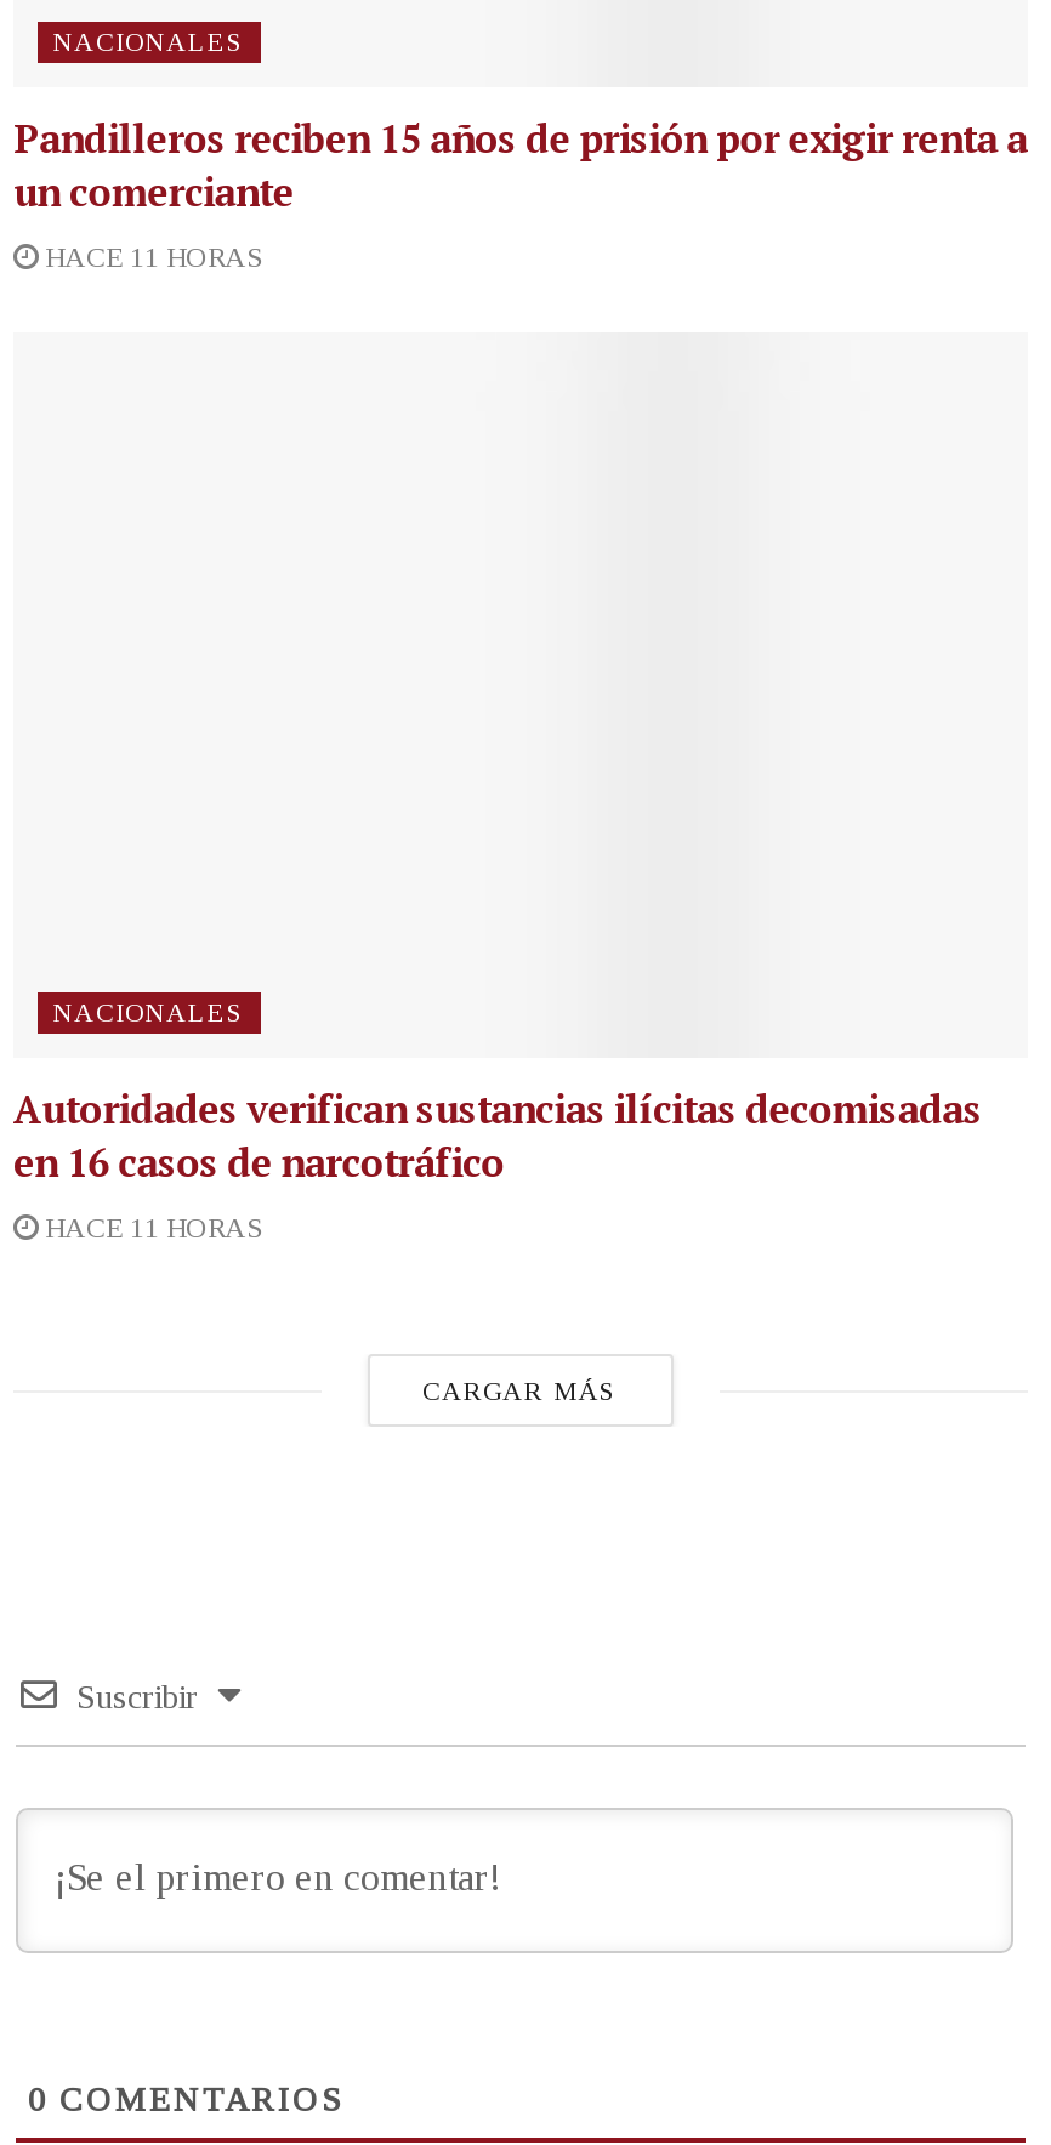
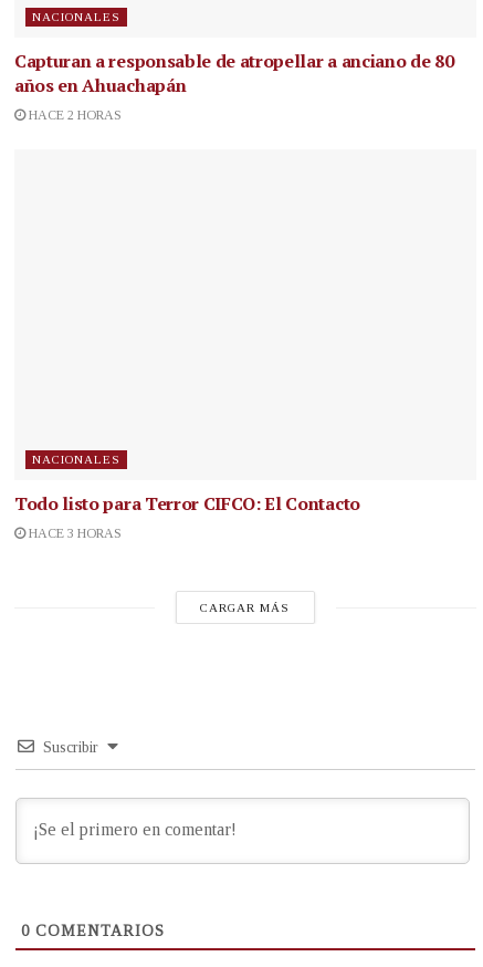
- Pandilleros reciben 15 años de prisión por exigir renta a
- un comerciante
- HACE 11 HORAS
+ Capturan a responsable de atropellar a anciano de 80
+ años en Ahuachapán
+ HACE 2 HORAS

- Autoridades verifican sustancias ilícitas decomisadas
- en 16 casos de narcotráfico
- HACE 11 HORAS
+ Todo listo para Terror CIFCO: El Contacto
+ HACE 3 HORAS
